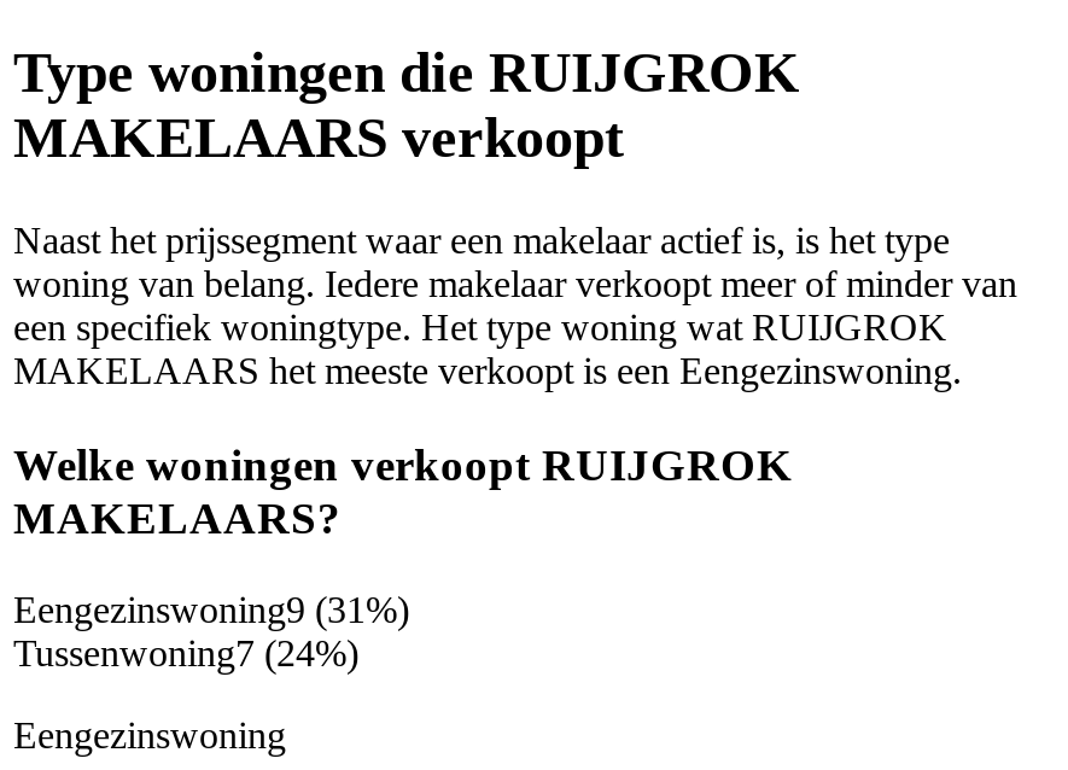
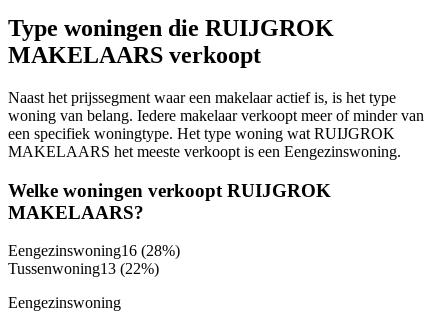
- Eengezinswoning9 (31%)
+ Eengezinswoning16 (28%)

- Tussenwoning7 (24%)
+ Tussenwoning13 (22%)
